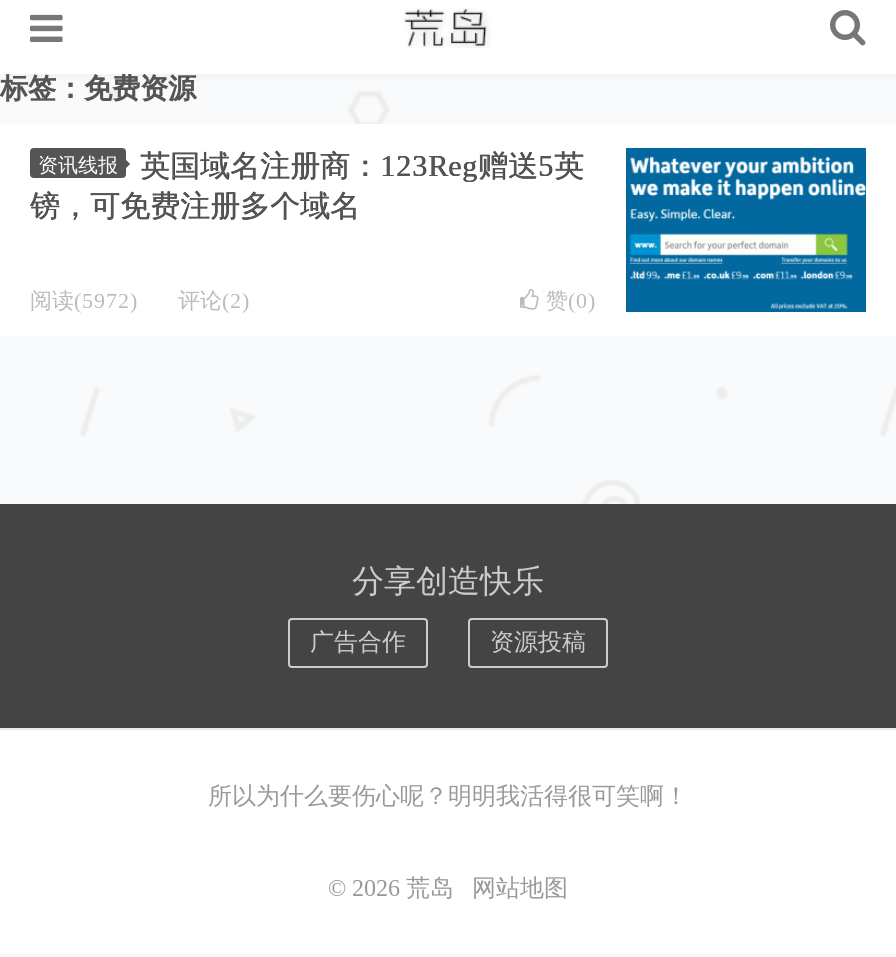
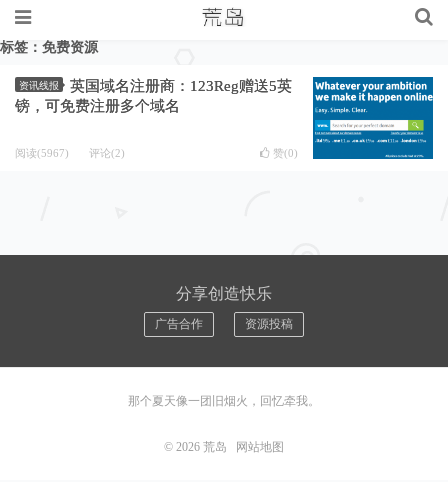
- 阅读(5972) 评论(2)
+ 阅读(5967) 评论(2)

- 所以为什么要伤心呢？明明我活得很可笑啊！
+ 那个夏天像一团旧烟火，回忆牵我。
